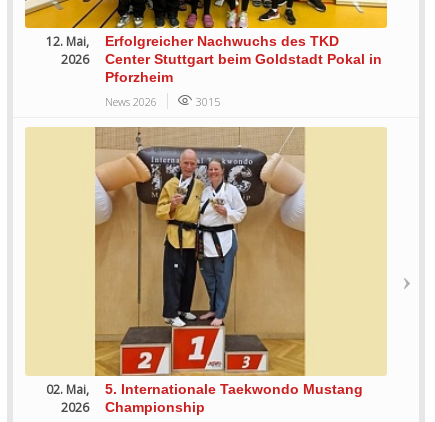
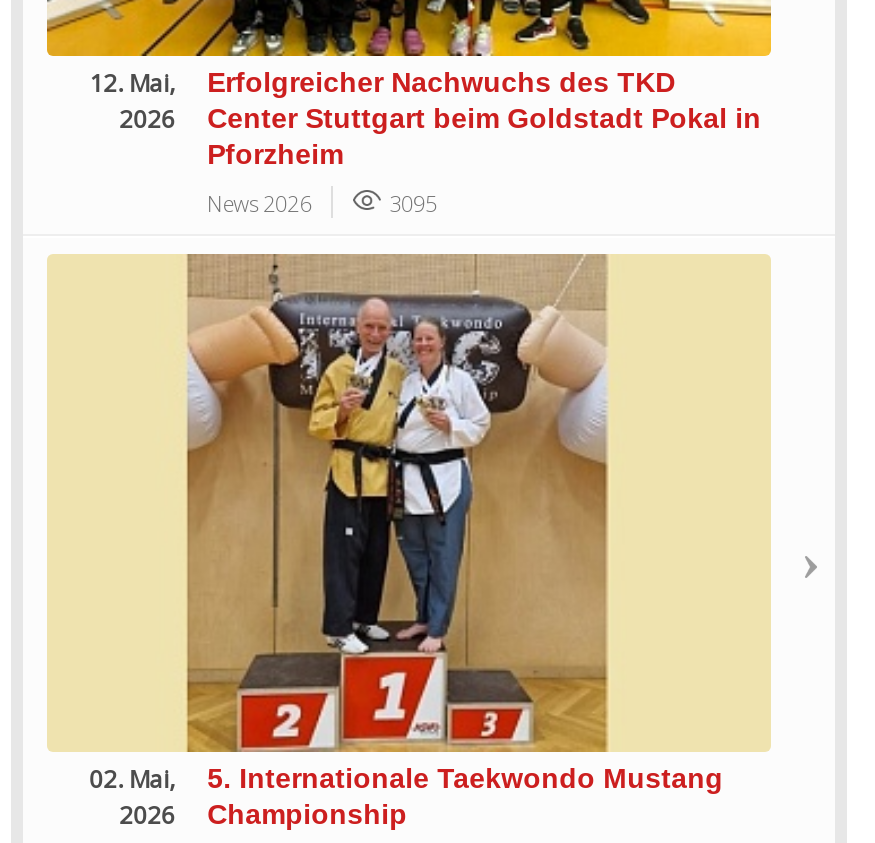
- 3015
+ 3095
